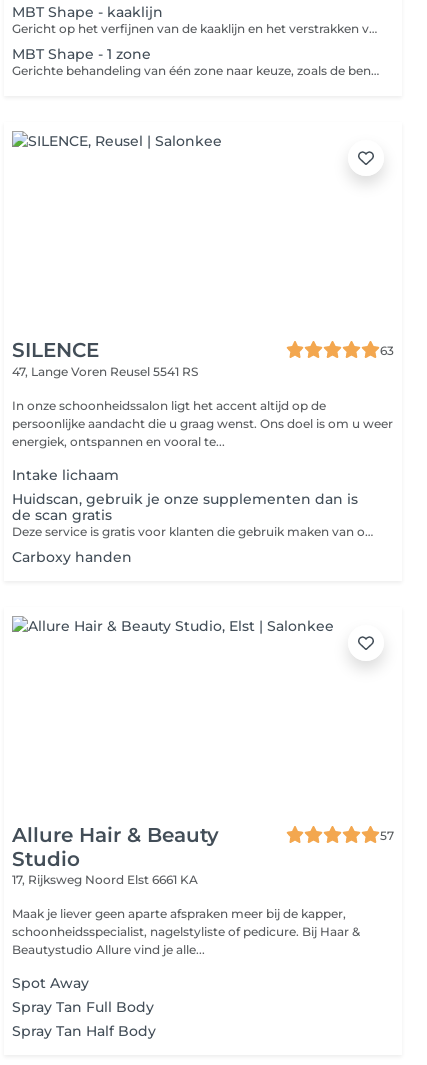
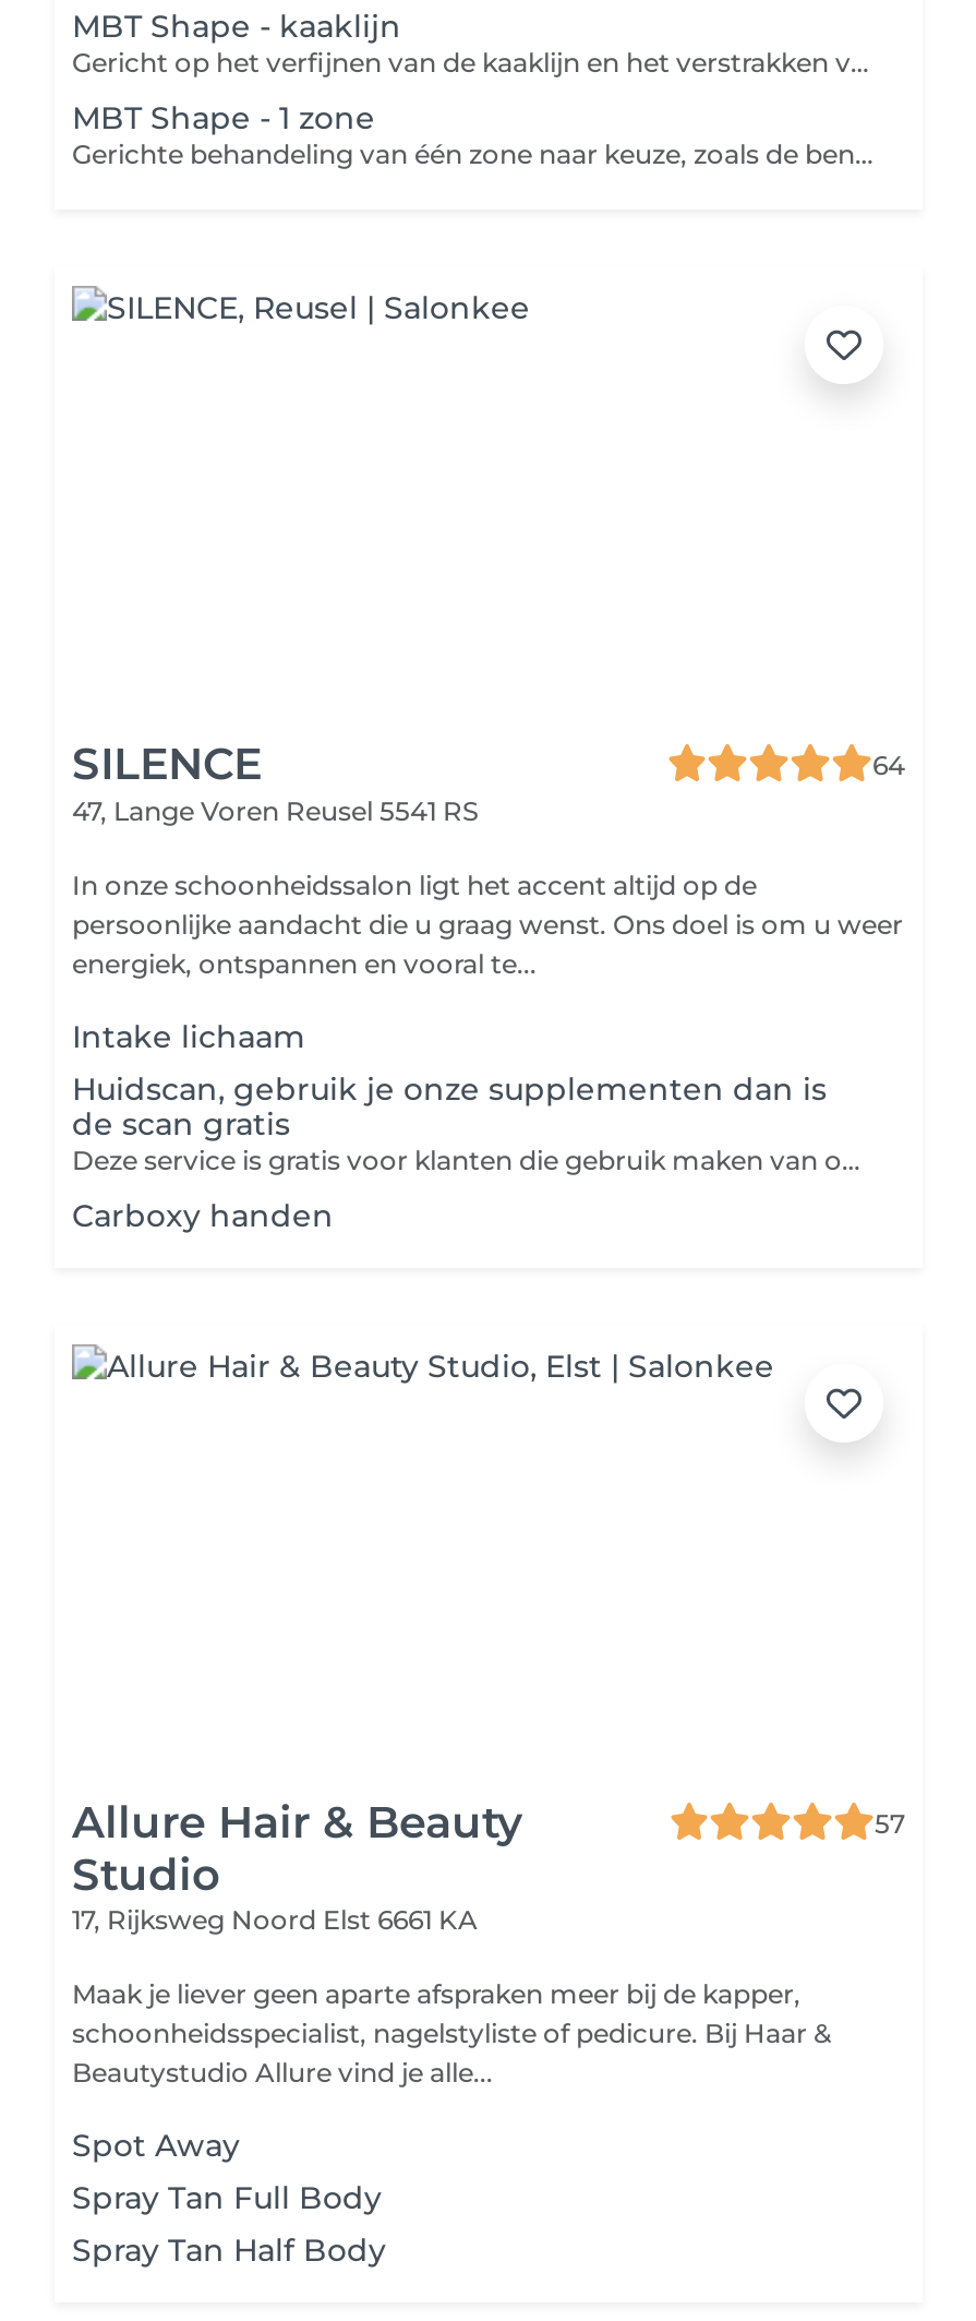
- 63
+ 64
